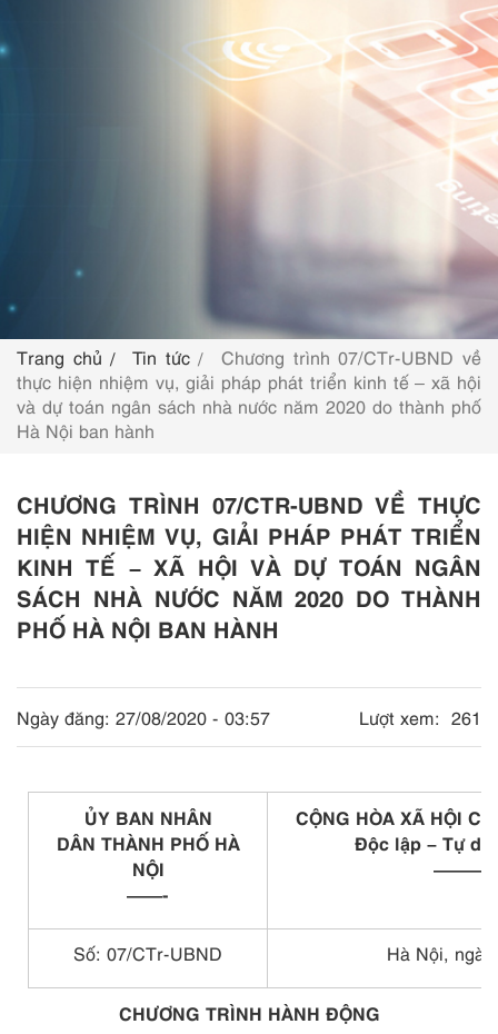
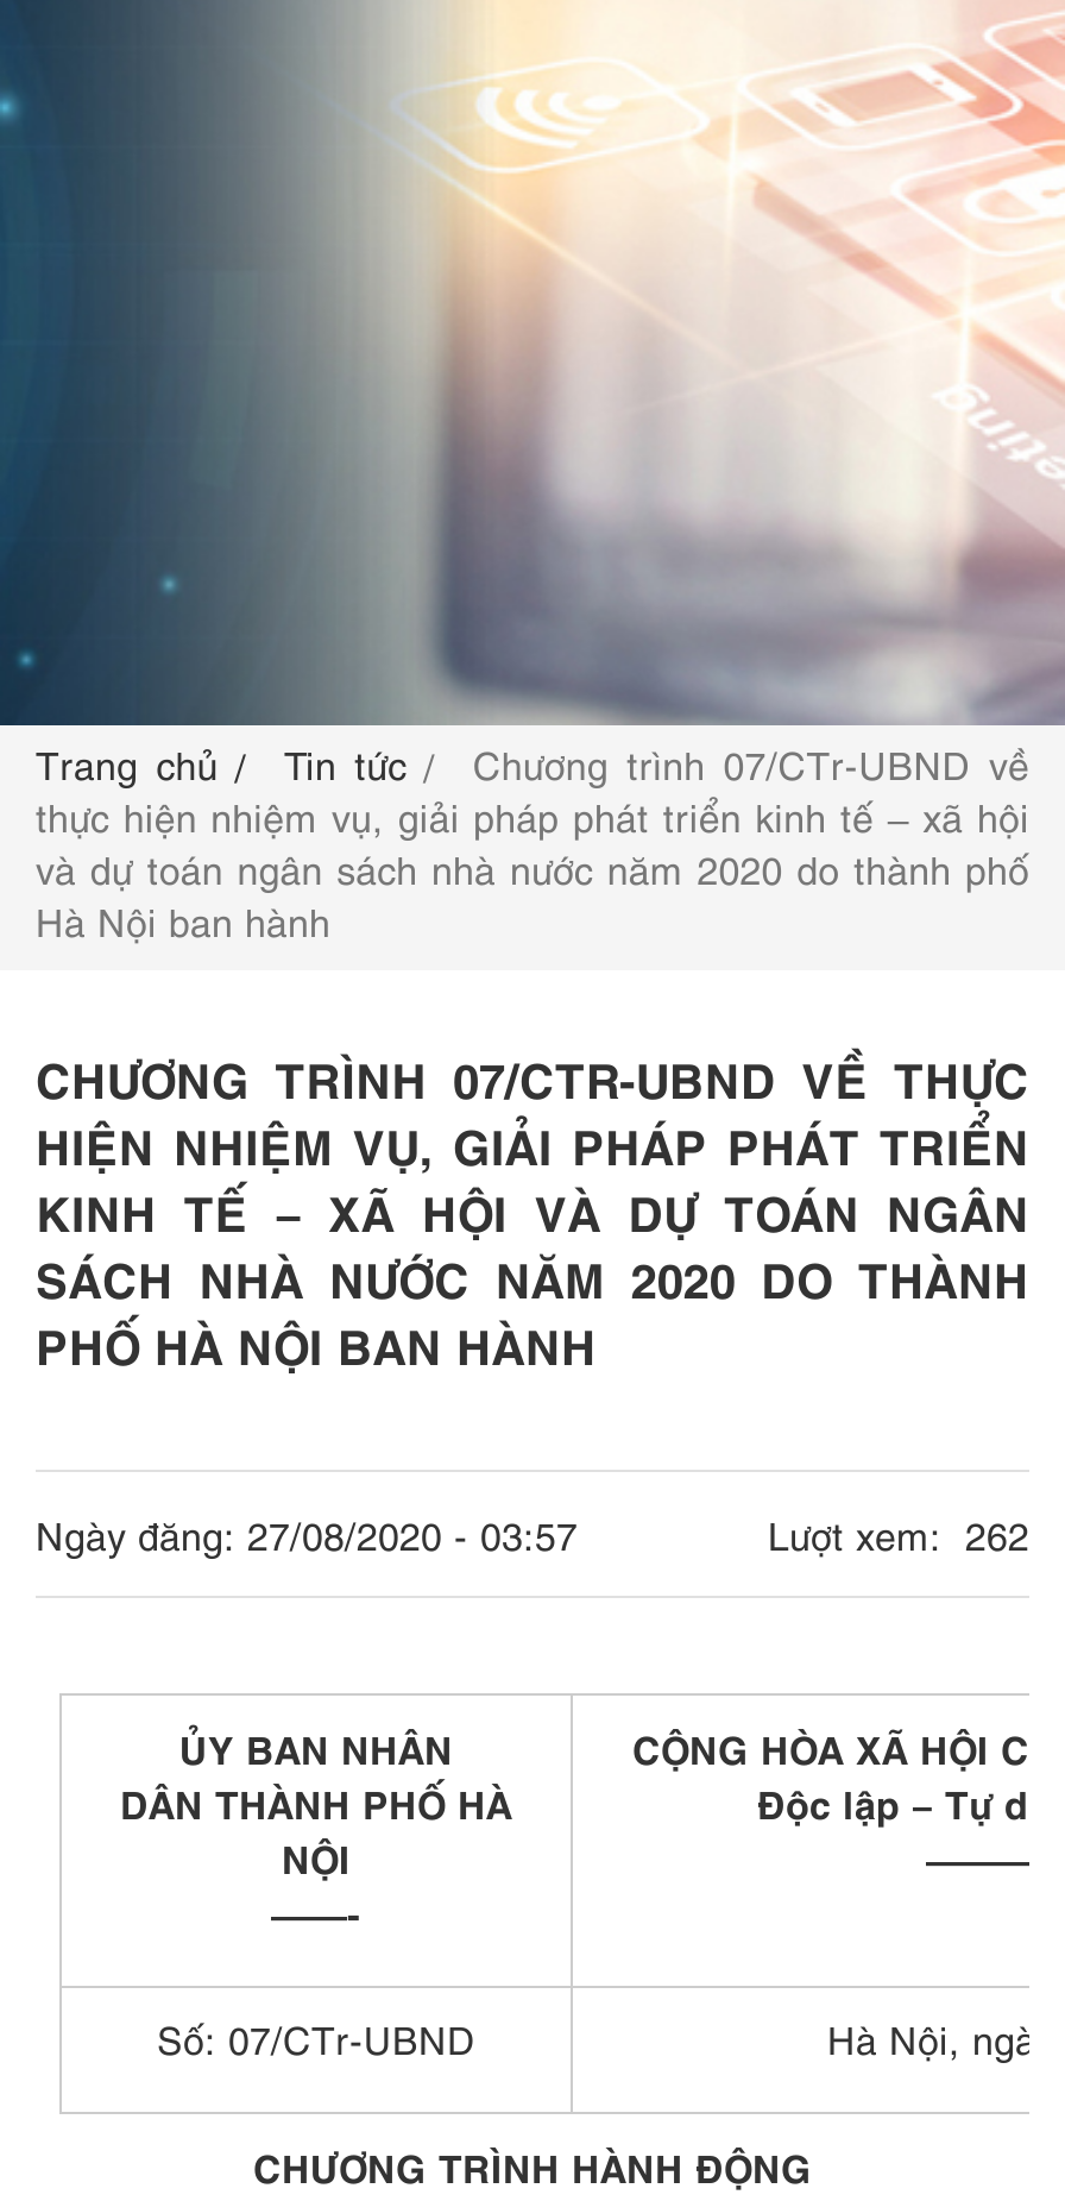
- Lượt xem: 261
+ Lượt xem: 262
